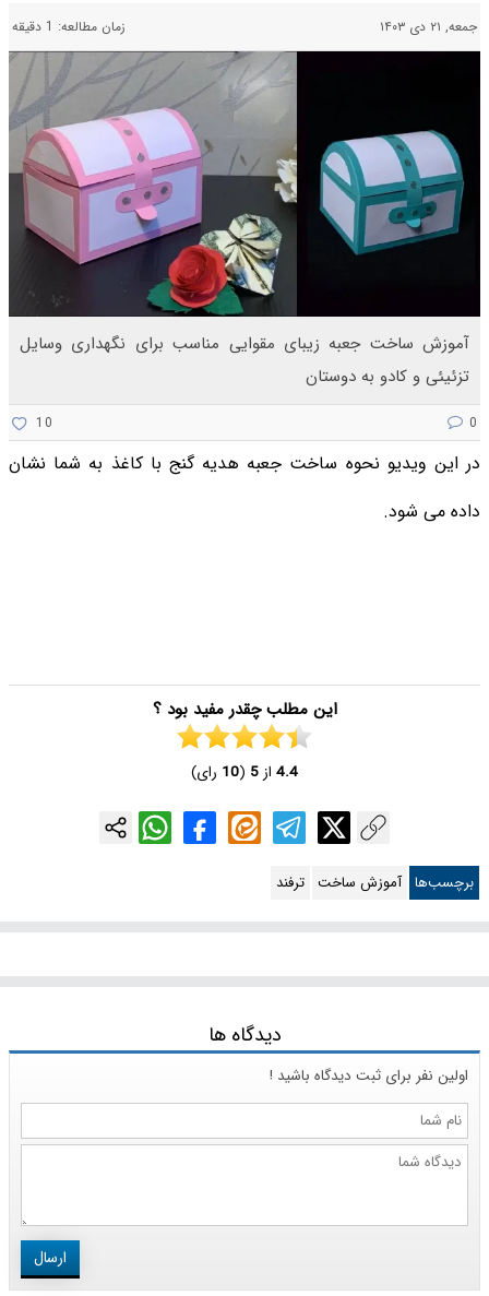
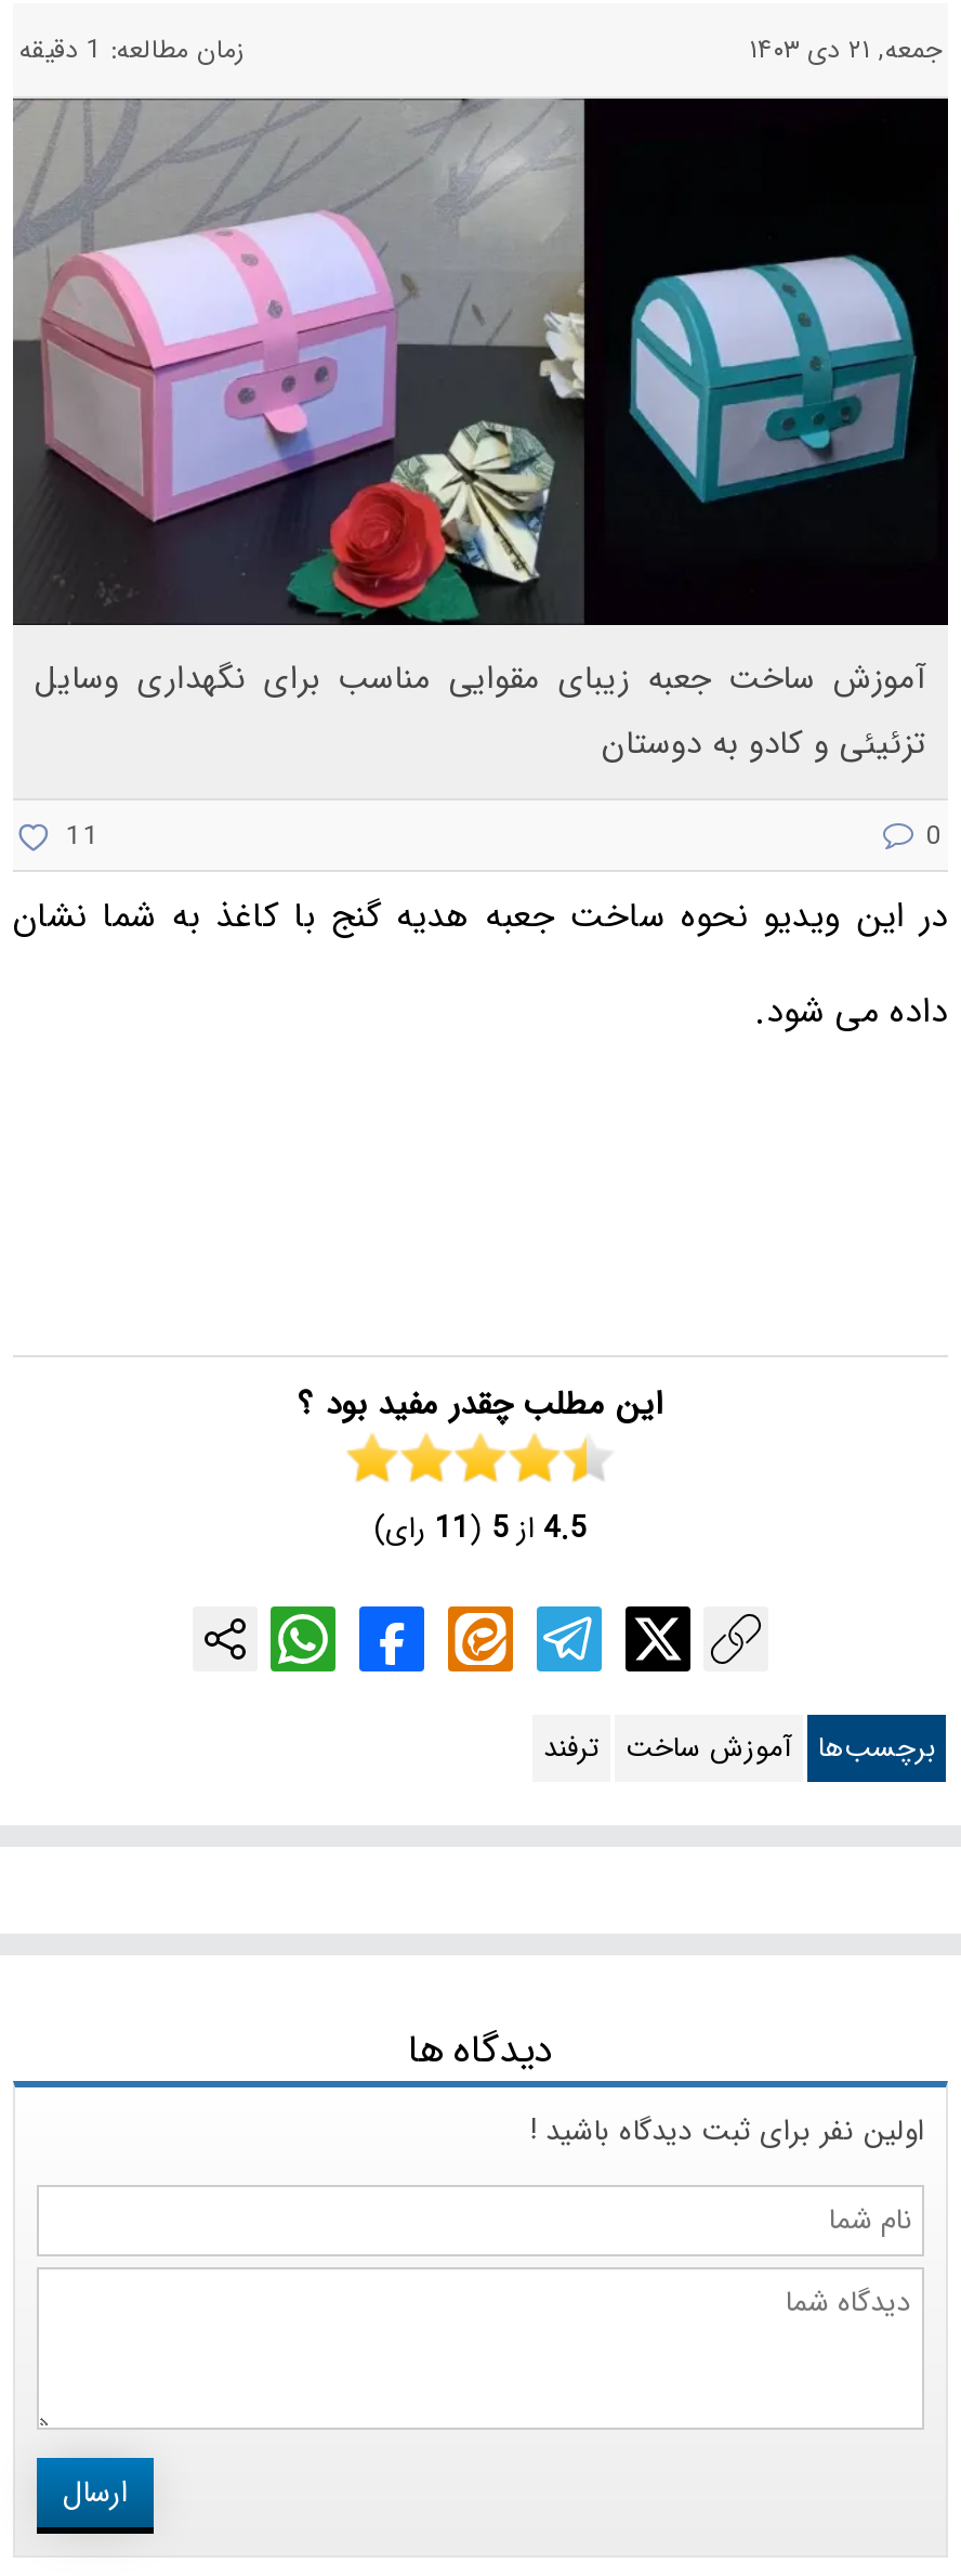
- 10
+ 11

- 4.4 از 5 (10 رای)
+ 4.5 از 5 (11 رای)
